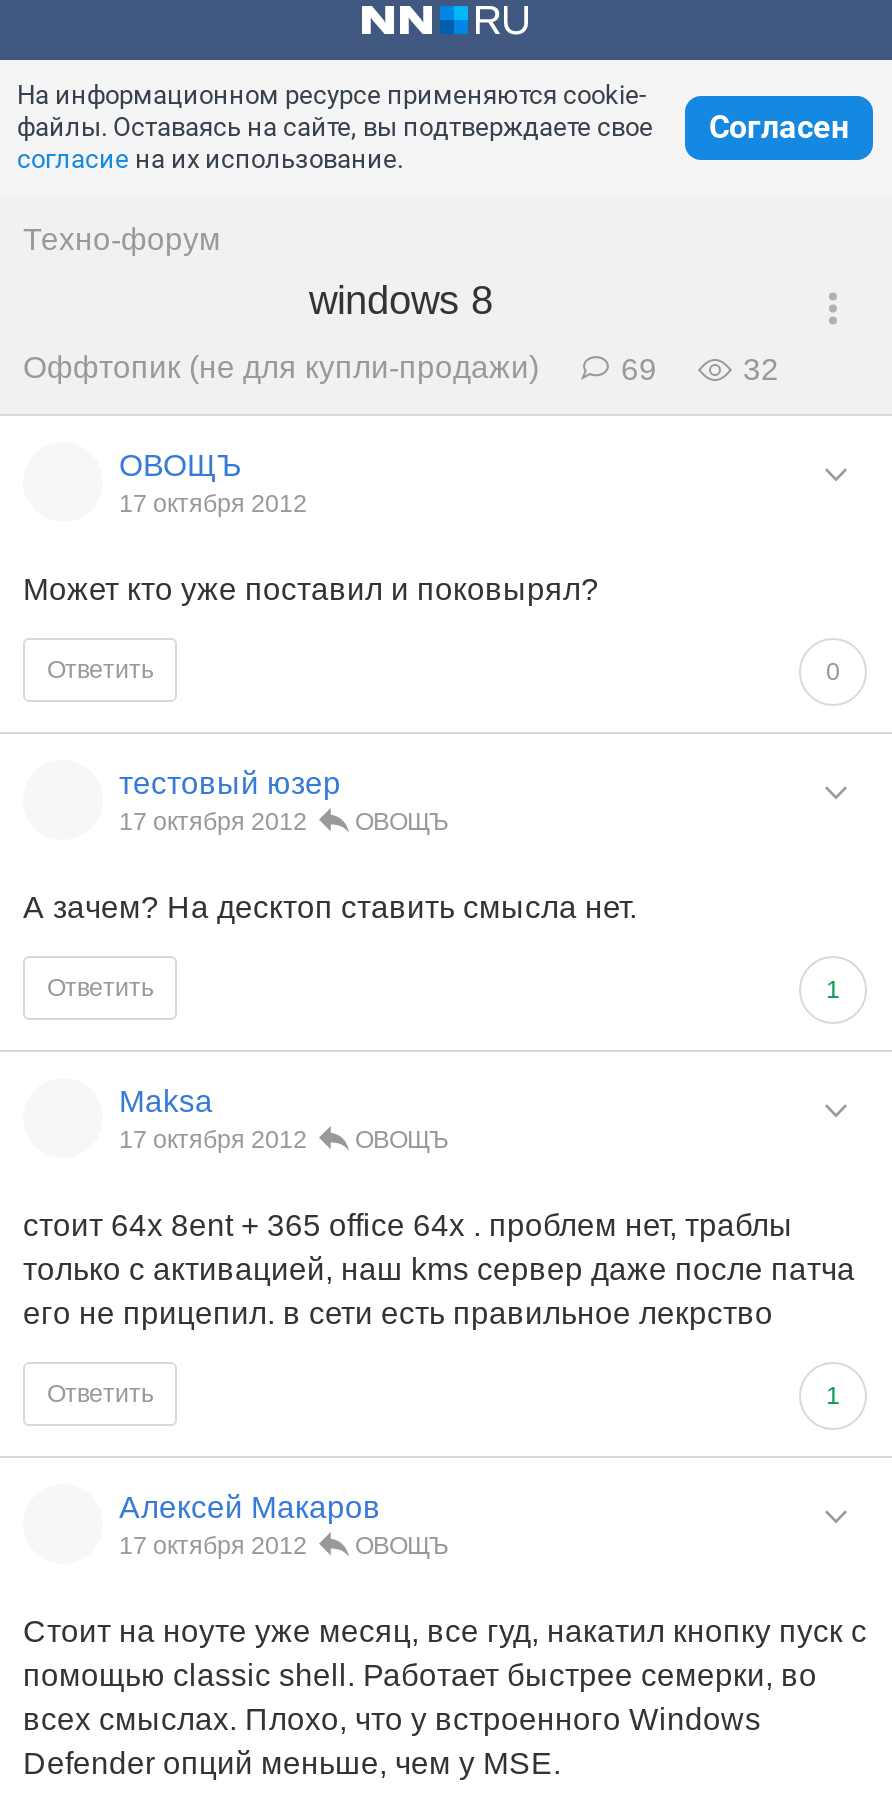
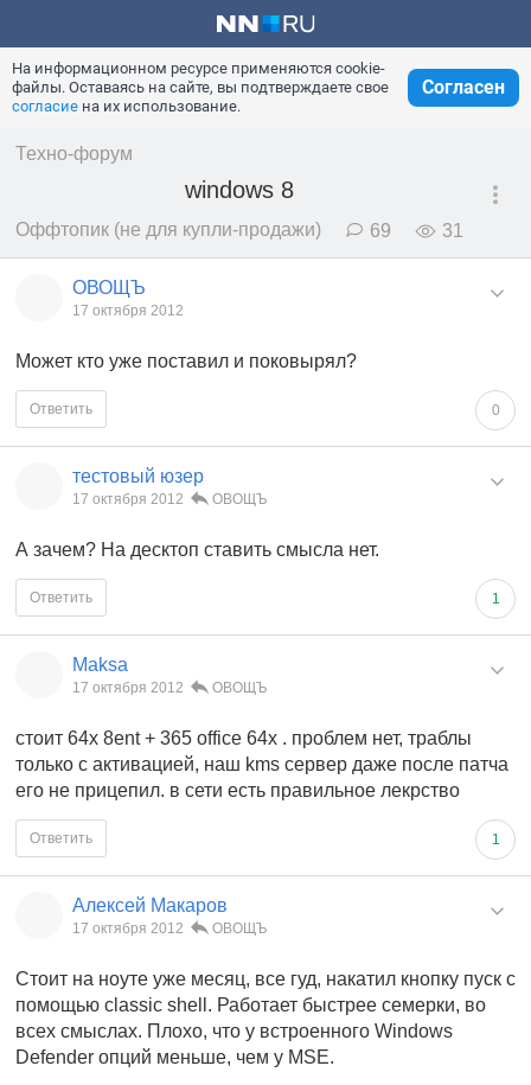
- 32
+ 31
